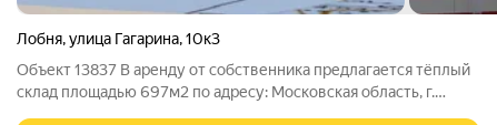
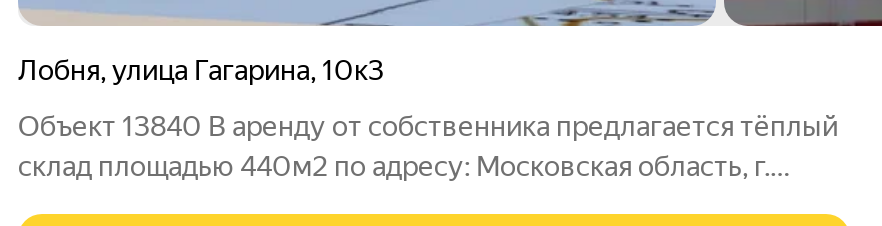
- Объект 13837 В аренду от собственника предлагается тёплый
+ Объект 13840 В аренду от собственника предлагается тёплый

- склад площадью 697м2 по адресу: Московская область, г.
+ склад площадью 440м2 по адресу: Московская область, г.
